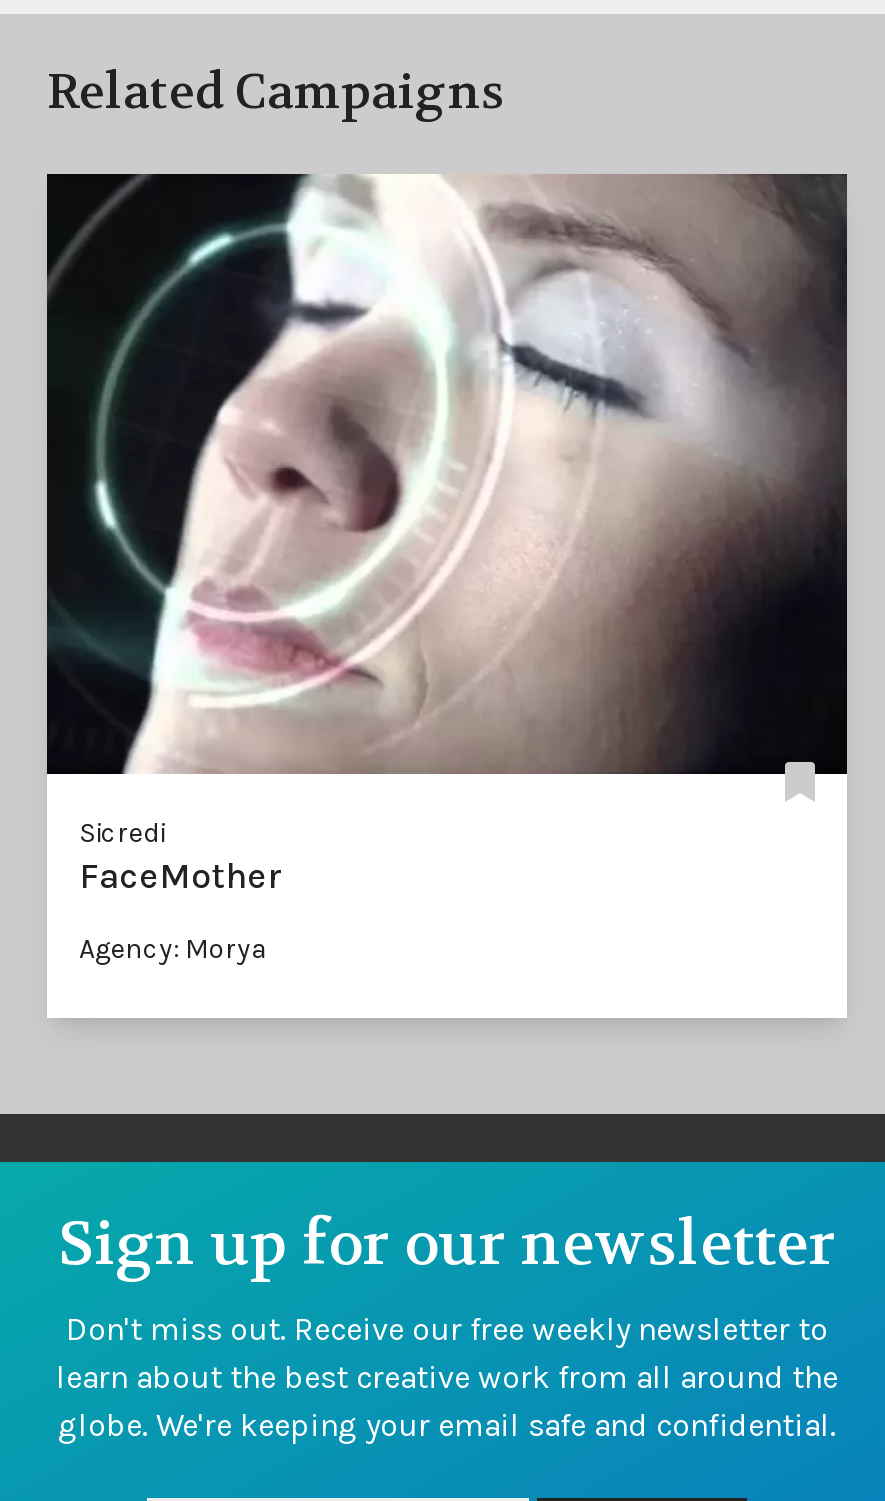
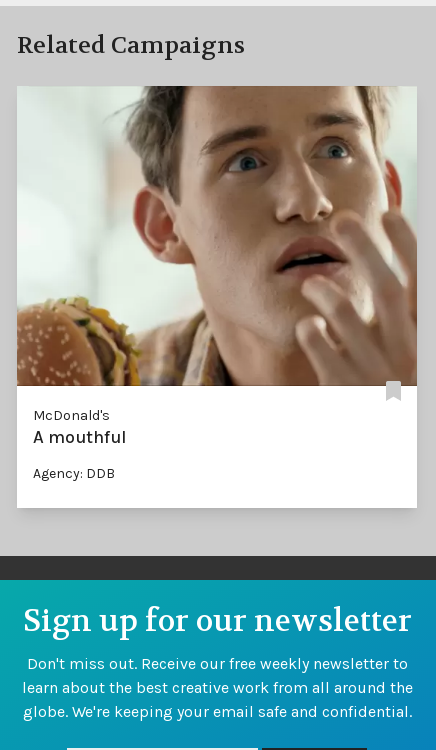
- [image]
- Sicredi
- FaceMother
+ [image]
+ McDonald's
+ A mouthful

- Agency: Morya
+ Agency: DDB
